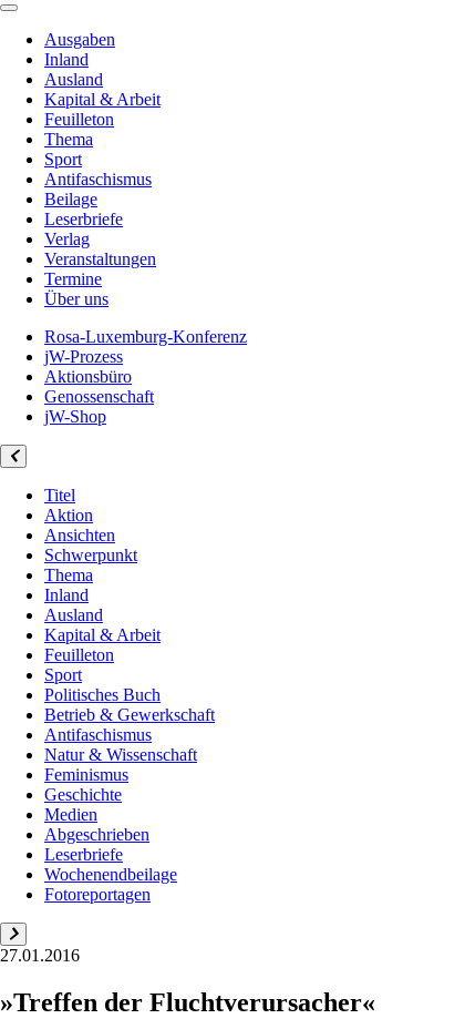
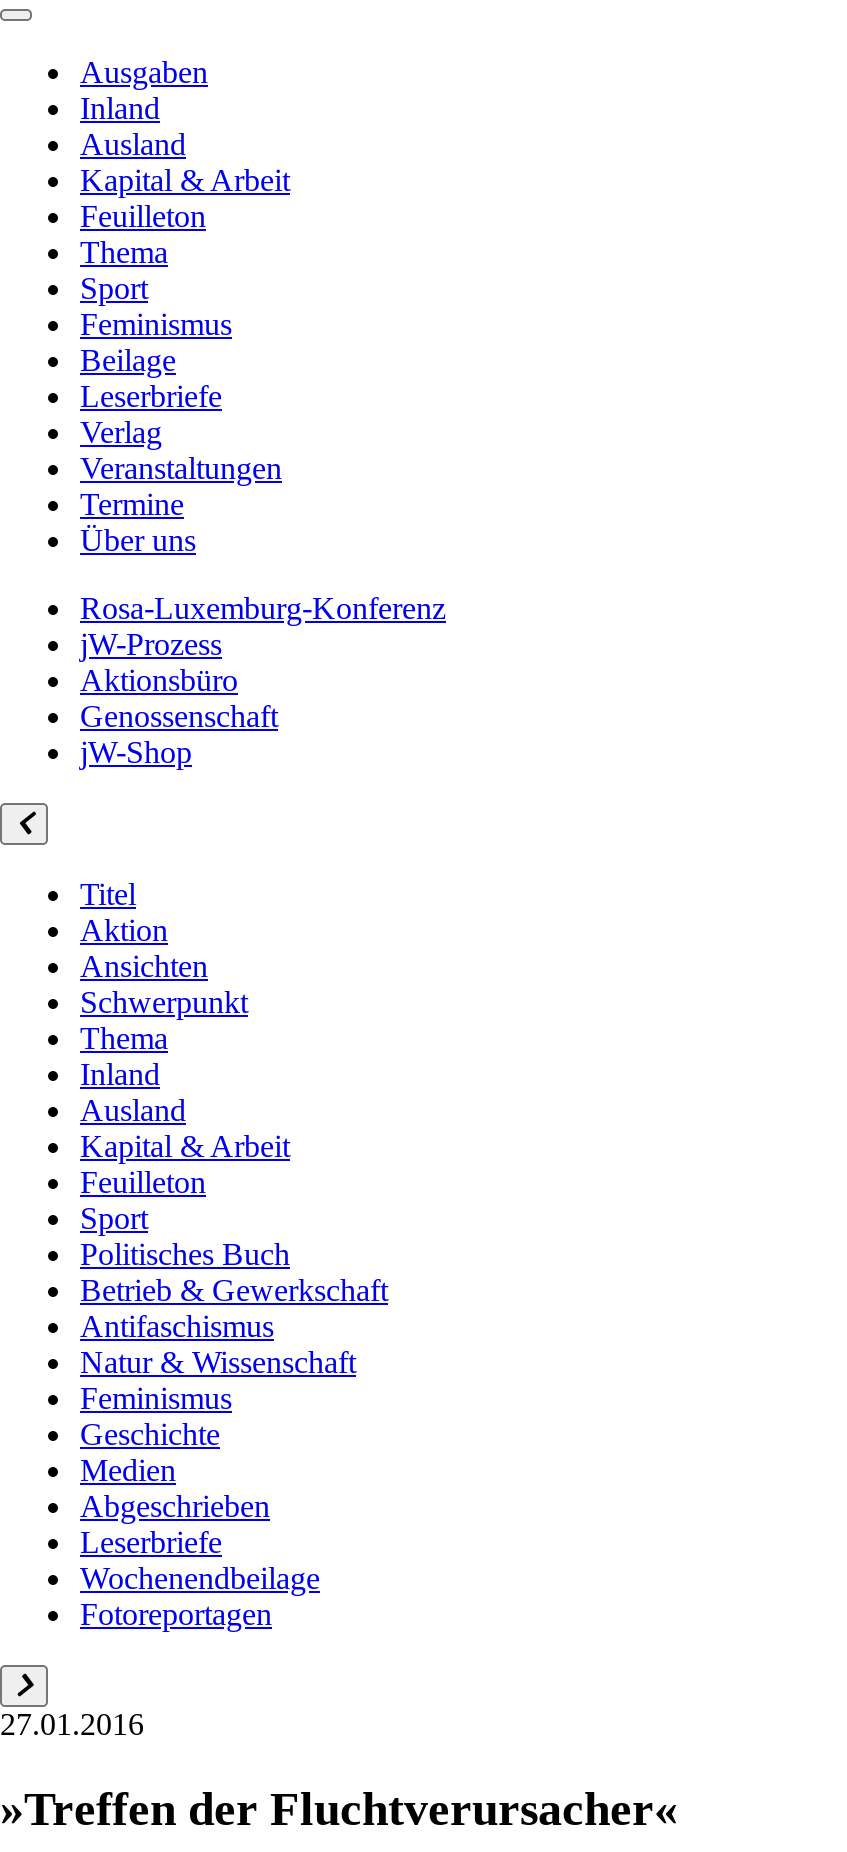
- Antifaschismus
+ Feminismus
